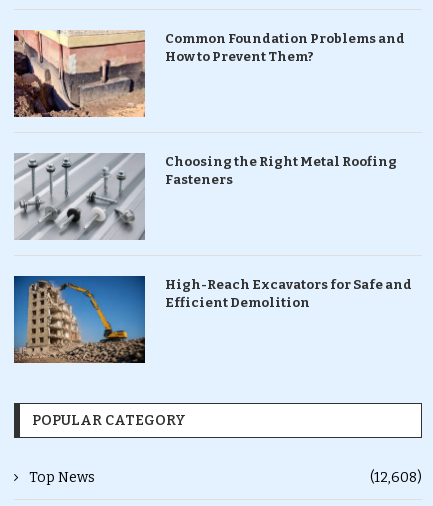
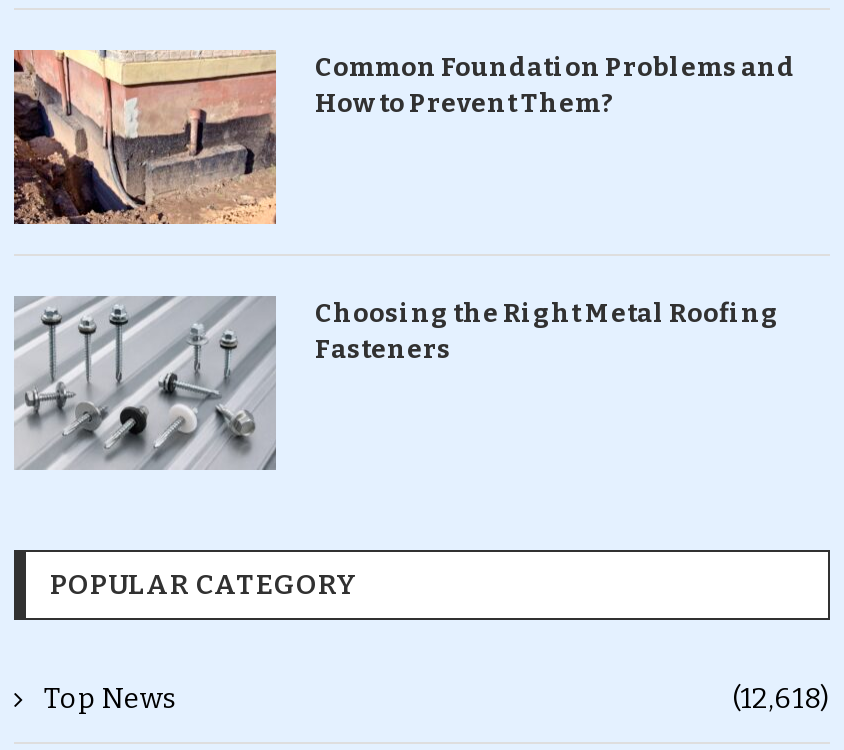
- [image]
- High-Reach Excavators for Safe and
- Efficient Demolition

- (12,608)
+ (12,618)
